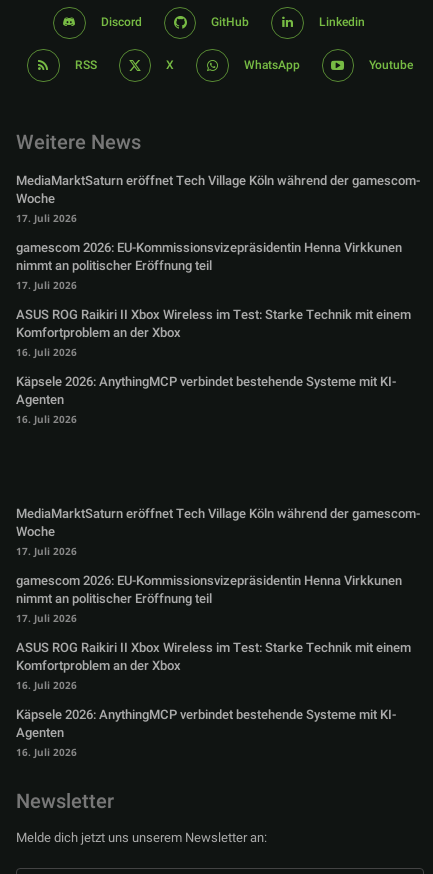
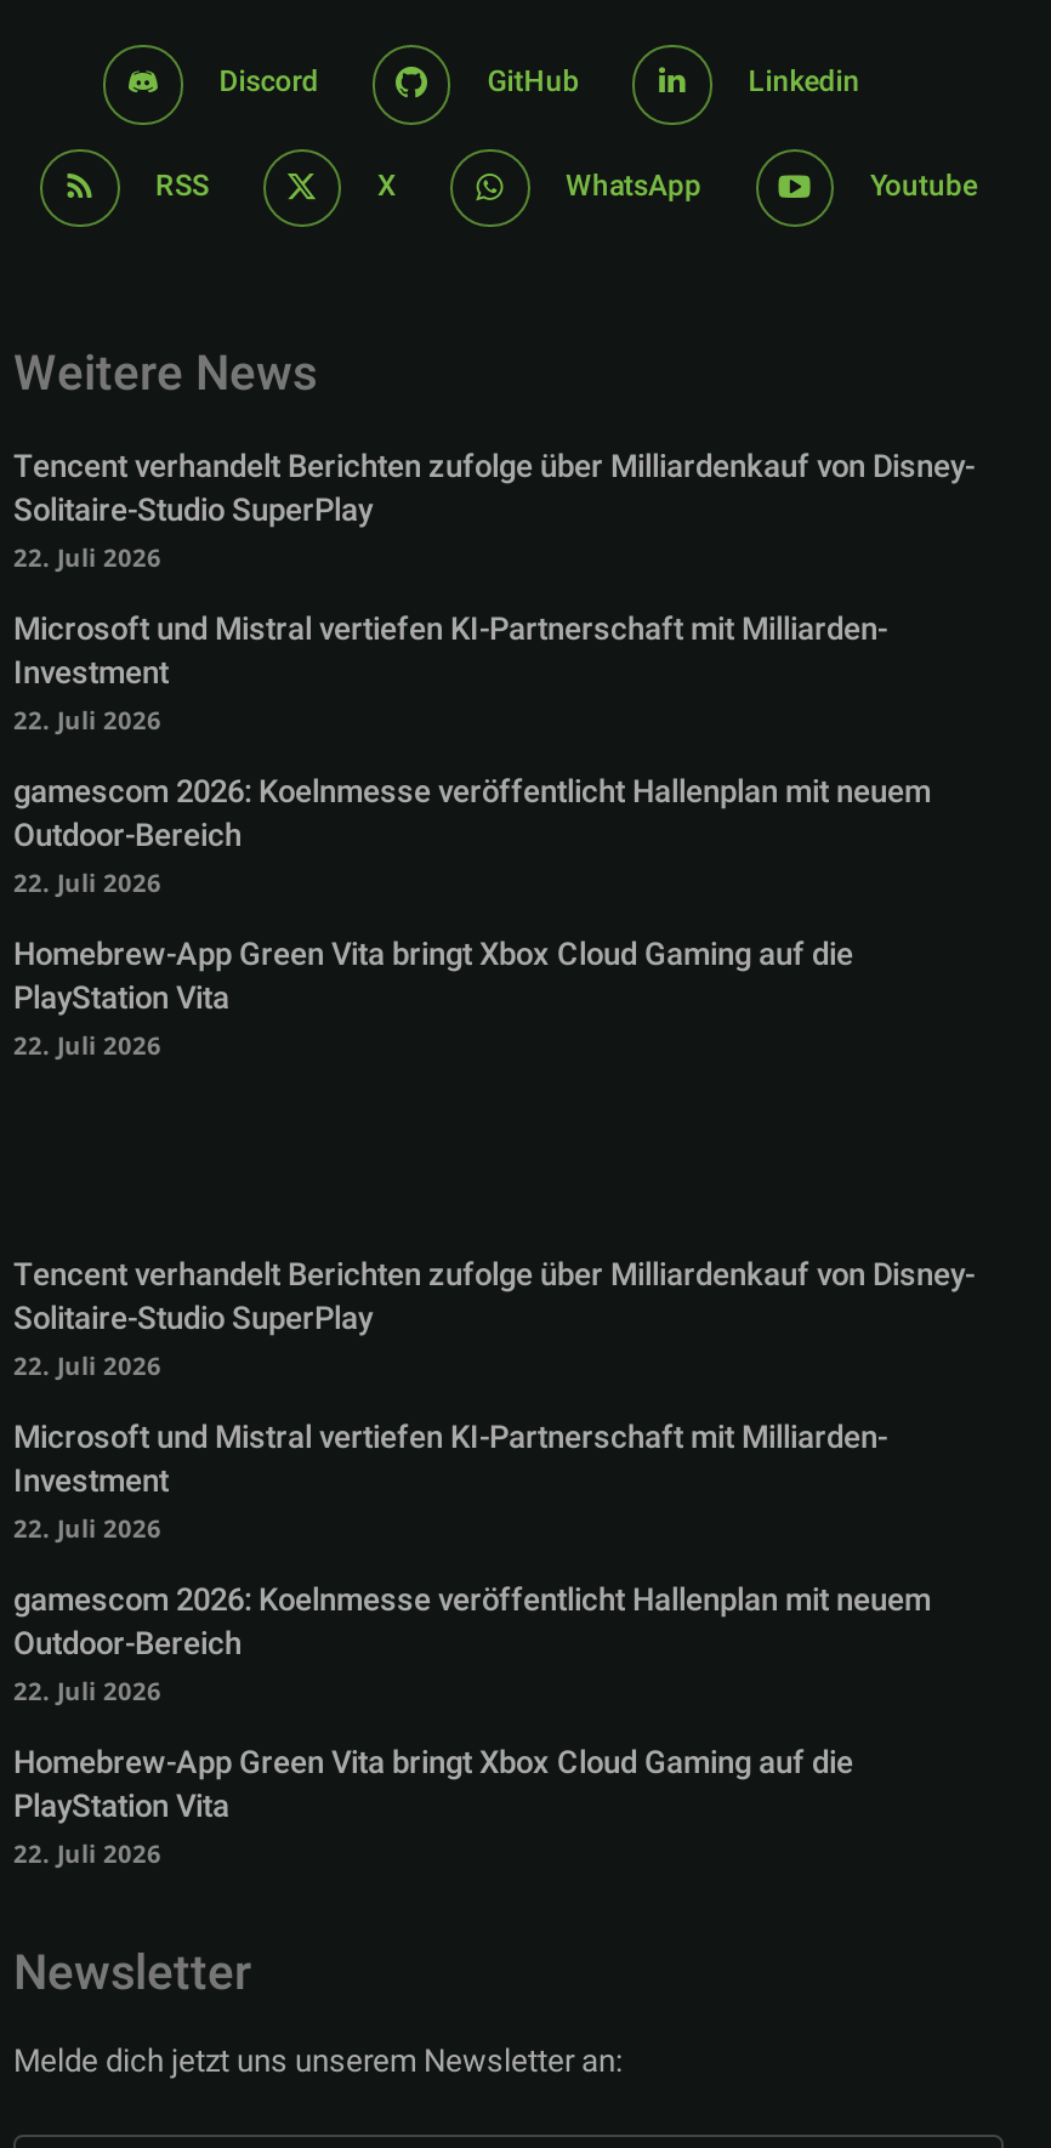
- MediaMarktSaturn eröffnet Tech Village Köln während der gamescom-
- Woche
- 17. Juli 2026
+ Tencent verhandelt Berichten zufolge über Milliardenkauf von Disney-
+ Solitaire-Studio SuperPlay
+ 22. Juli 2026

- gamescom 2026: EU-Kommissionsvizepräsidentin Henna Virkkunen
- nimmt an politischer Eröffnung teil
- 17. Juli 2026
+ Microsoft und Mistral vertiefen KI-Partnerschaft mit Milliarden-
+ Investment
+ 22. Juli 2026

- ASUS ROG Raikiri II Xbox Wireless im Test: Starke Technik mit einem
- Komfortproblem an der Xbox
- 16. Juli 2026
+ gamescom 2026: Koelnmesse veröffentlicht Hallenplan mit neuem
+ Outdoor-Bereich
+ 22. Juli 2026

- Käpsele 2026: AnythingMCP verbindet bestehende Systeme mit KI-
- Agenten
- 16. Juli 2026
+ Homebrew-App Green Vita bringt Xbox Cloud Gaming auf die
+ PlayStation Vita
+ 22. Juli 2026

- MediaMarktSaturn eröffnet Tech Village Köln während der gamescom-
- Woche
- 17. Juli 2026
+ Tencent verhandelt Berichten zufolge über Milliardenkauf von Disney-
+ Solitaire-Studio SuperPlay
+ 22. Juli 2026

- gamescom 2026: EU-Kommissionsvizepräsidentin Henna Virkkunen
- nimmt an politischer Eröffnung teil
- 17. Juli 2026
+ Microsoft und Mistral vertiefen KI-Partnerschaft mit Milliarden-
+ Investment
+ 22. Juli 2026

- ASUS ROG Raikiri II Xbox Wireless im Test: Starke Technik mit einem
- Komfortproblem an der Xbox
- 16. Juli 2026
+ gamescom 2026: Koelnmesse veröffentlicht Hallenplan mit neuem
+ Outdoor-Bereich
+ 22. Juli 2026

- Käpsele 2026: AnythingMCP verbindet bestehende Systeme mit KI-
- Agenten
- 16. Juli 2026
+ Homebrew-App Green Vita bringt Xbox Cloud Gaming auf die
+ PlayStation Vita
+ 22. Juli 2026
